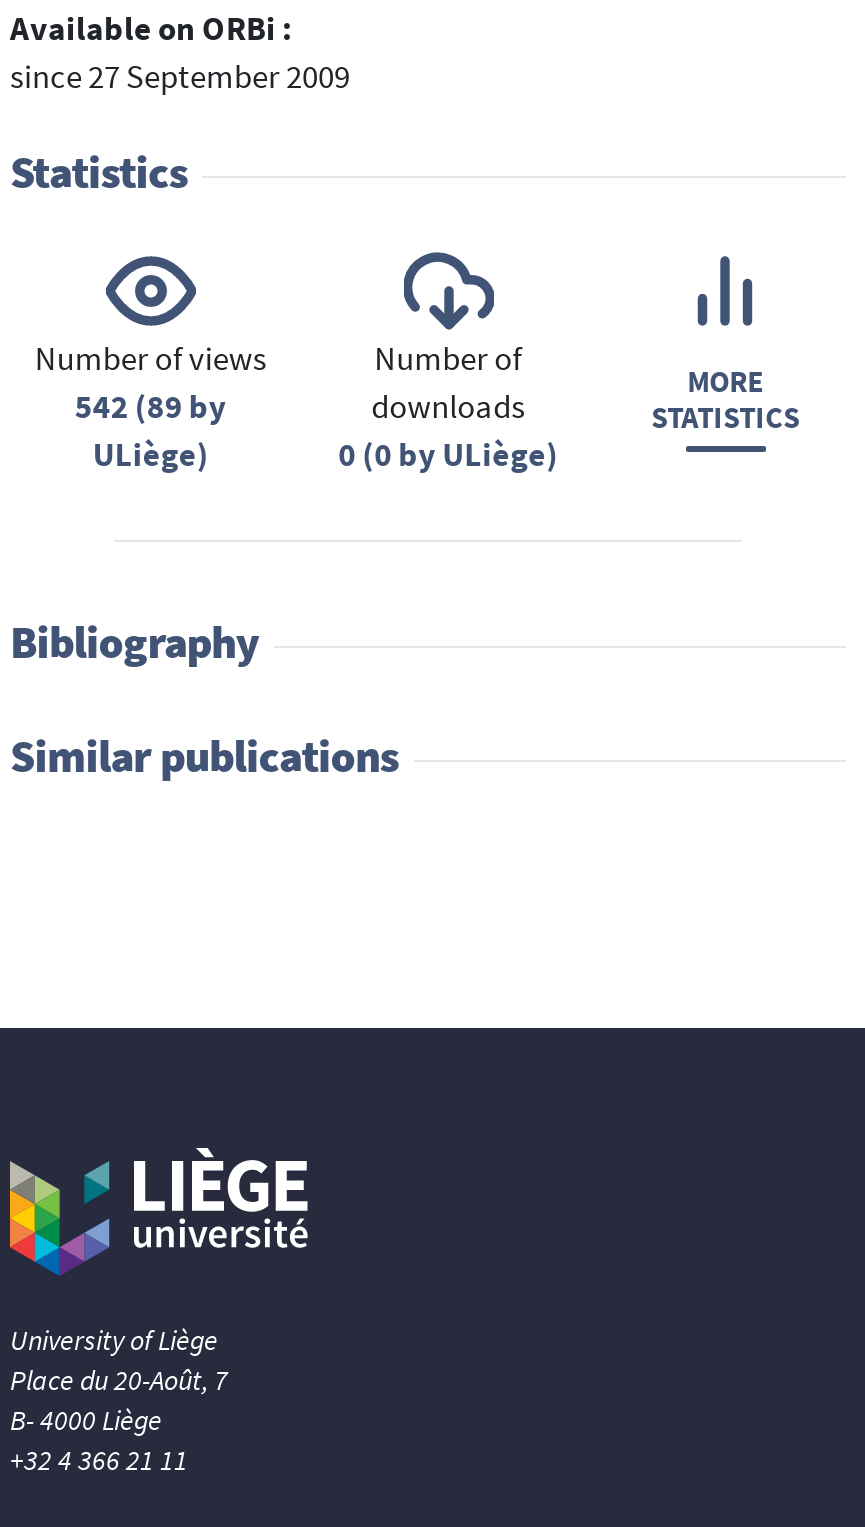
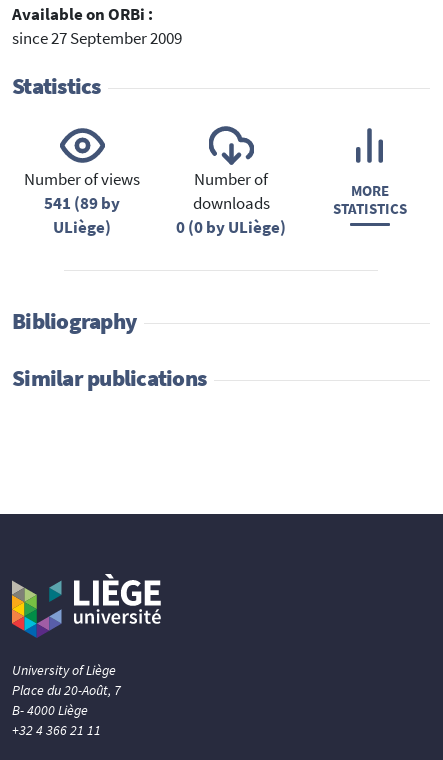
- 542 (89 by
+ 541 (89 by
